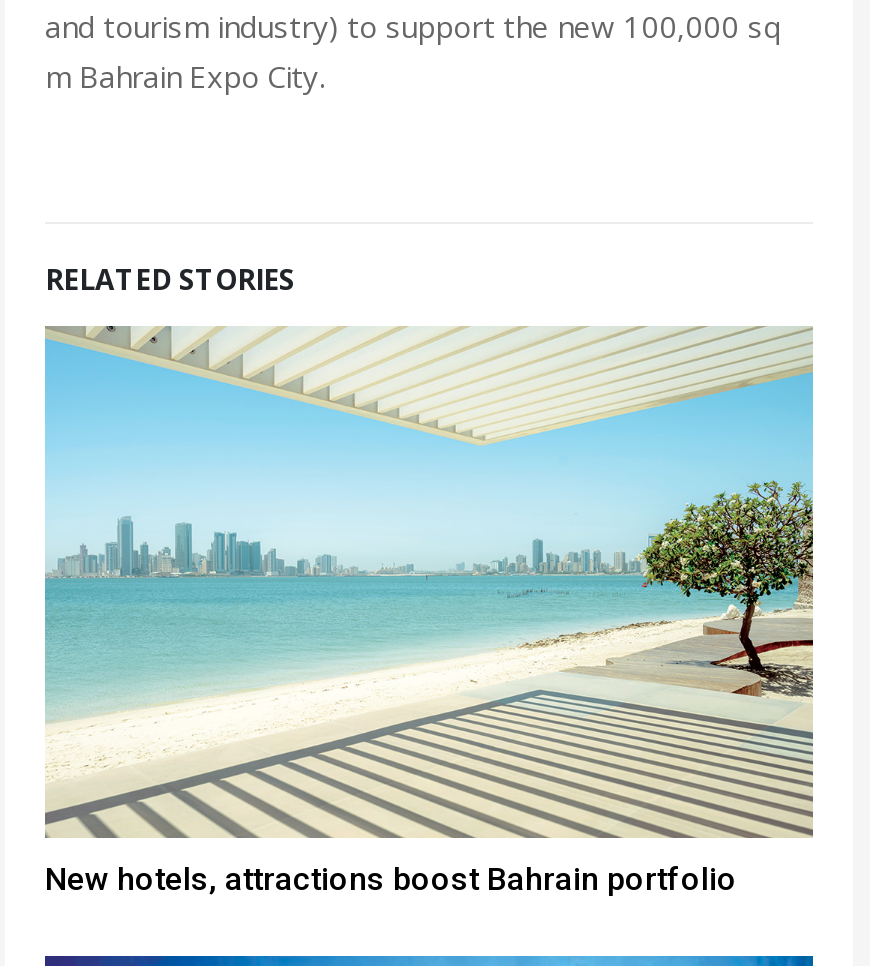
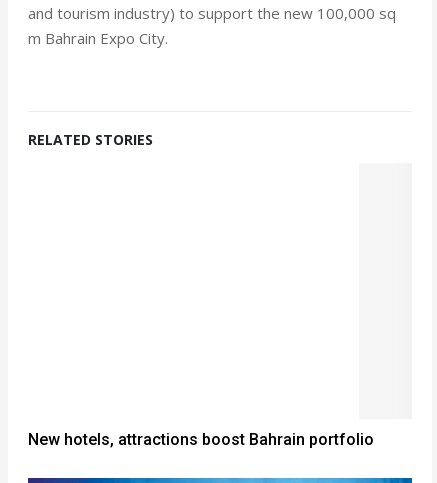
- [image]
